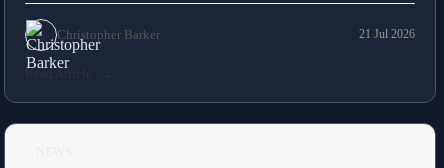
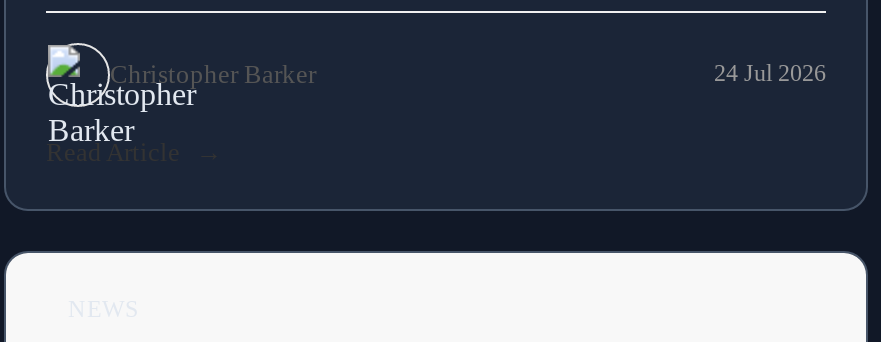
- 21 Jul 2026
+ 24 Jul 2026
